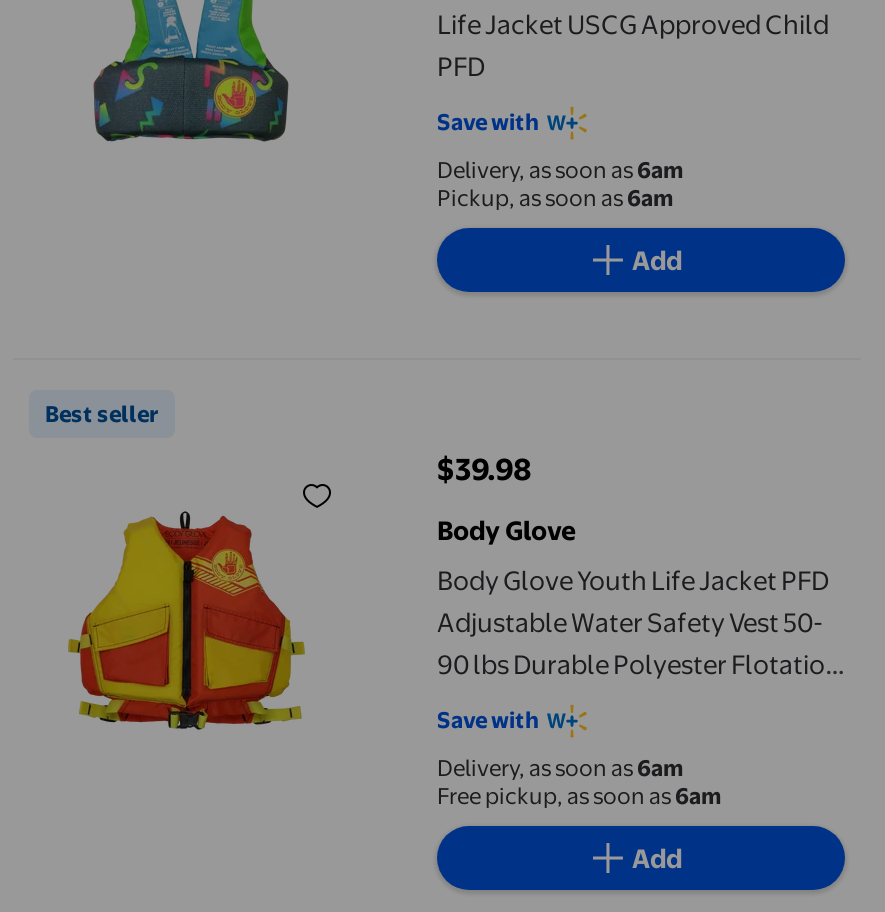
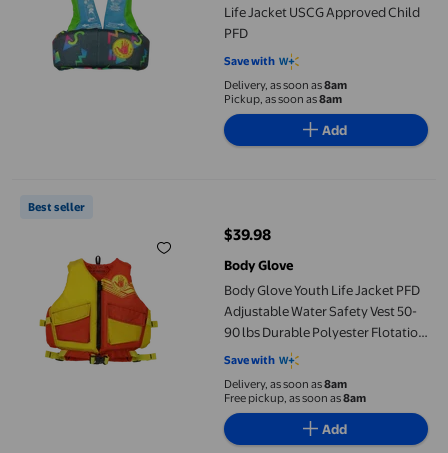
- Delivery, as soon as 6am
+ Delivery, as soon as 8am

- Pickup, as soon as 6am
+ Pickup, as soon as 8am

- Delivery, as soon as 6am
+ Delivery, as soon as 8am

- Free pickup, as soon as 6am
+ Free pickup, as soon as 8am
